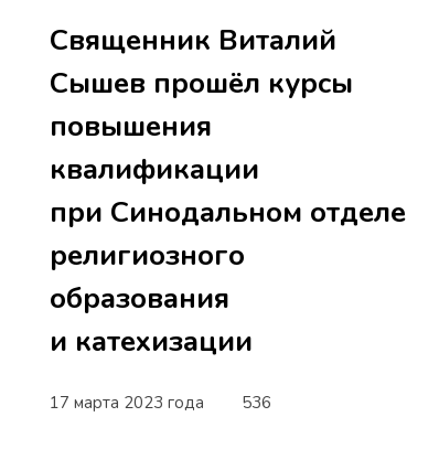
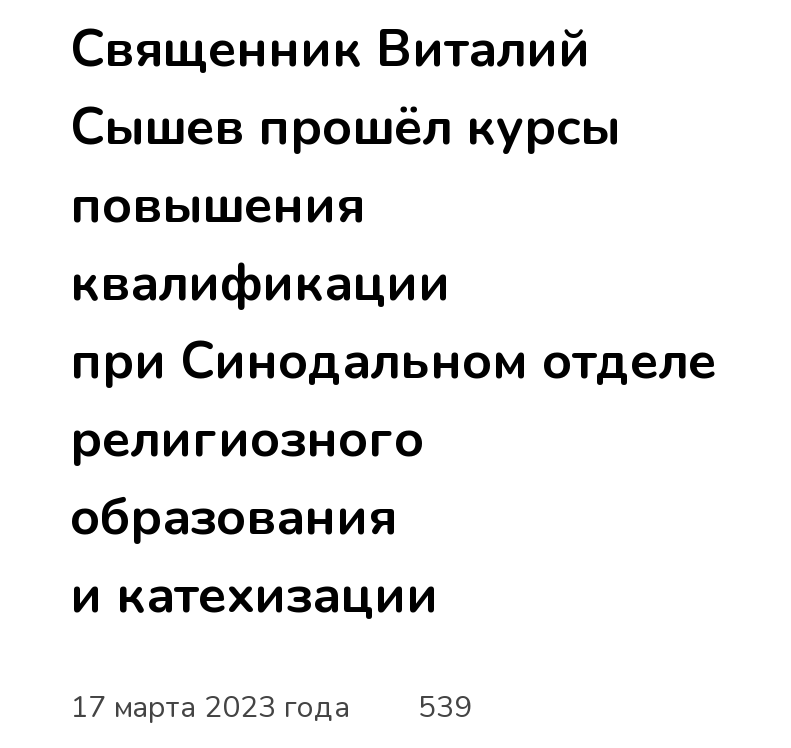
- 17 марта 2023 года 536
+ 17 марта 2023 года 539
